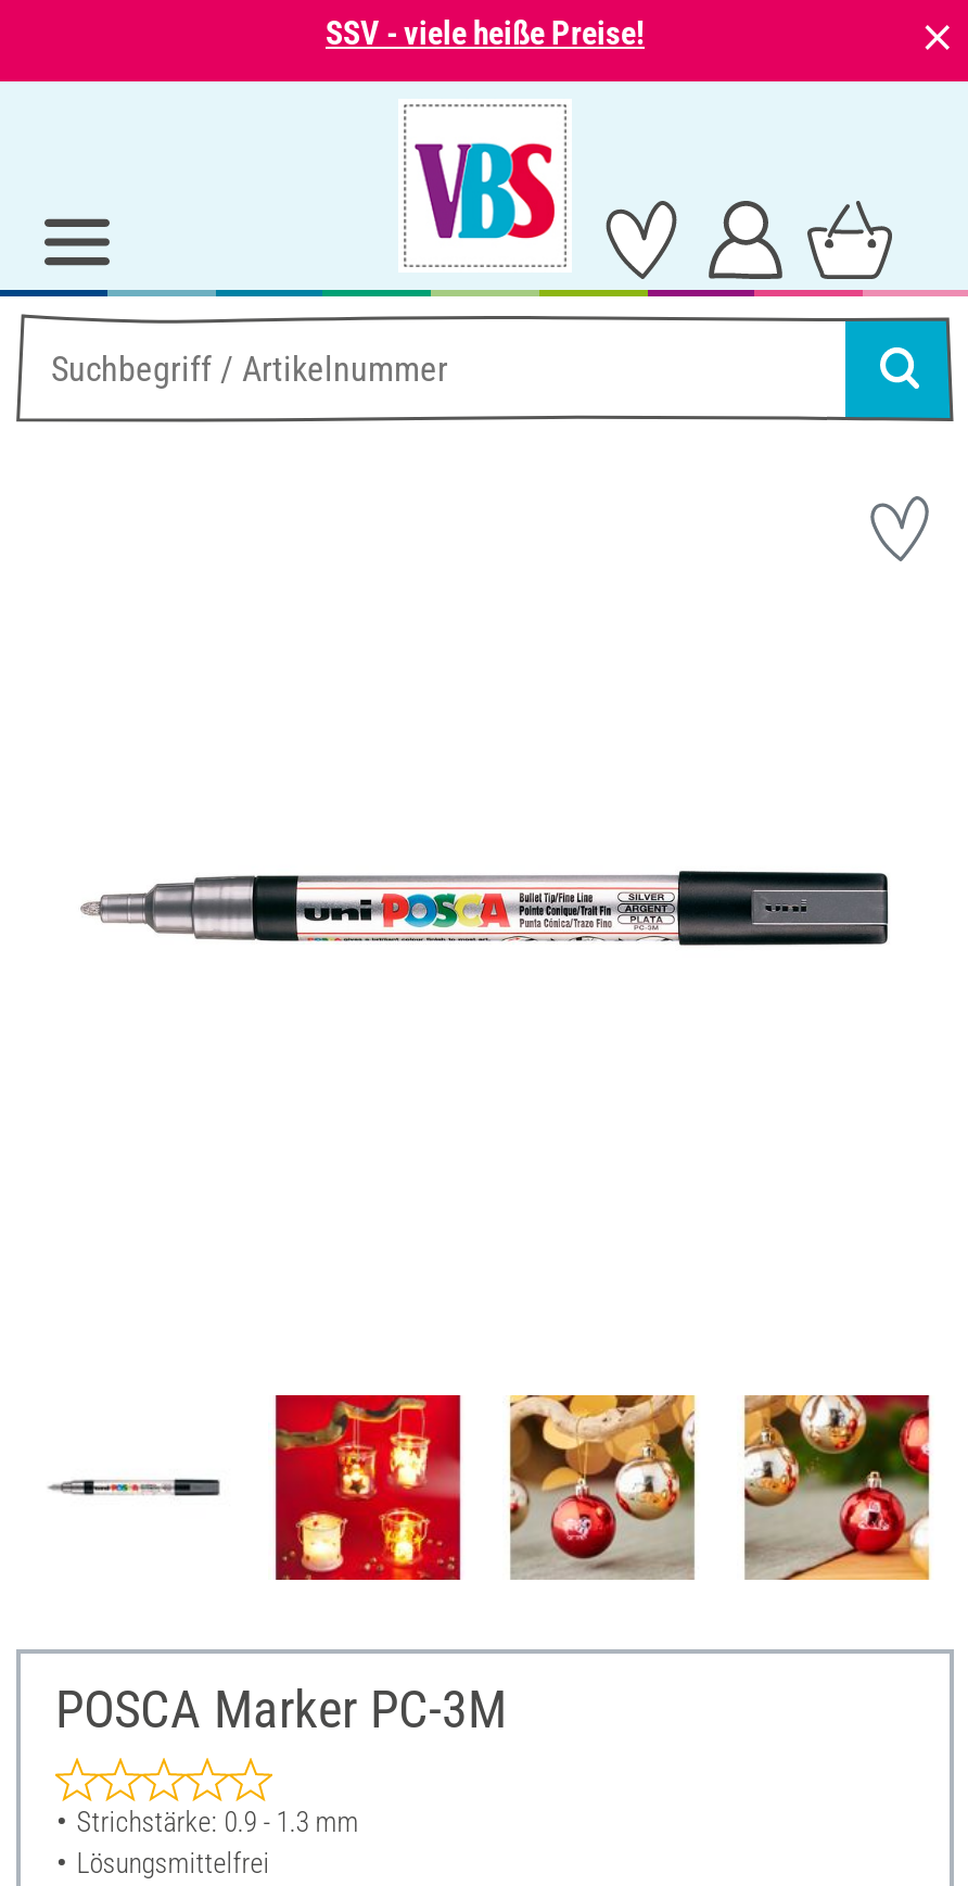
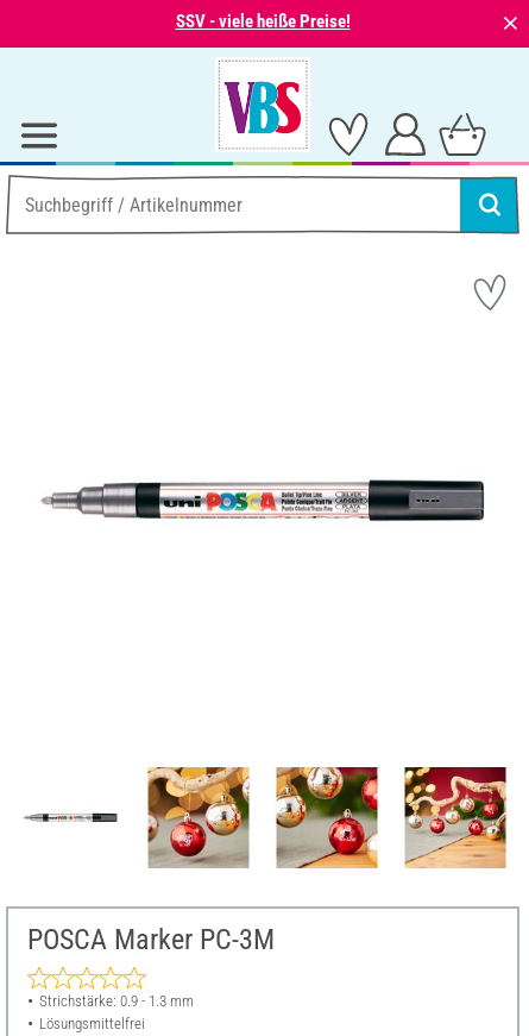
- [image]
+ [image]

- [image]
+ [image]

- [image]
+ [image]
